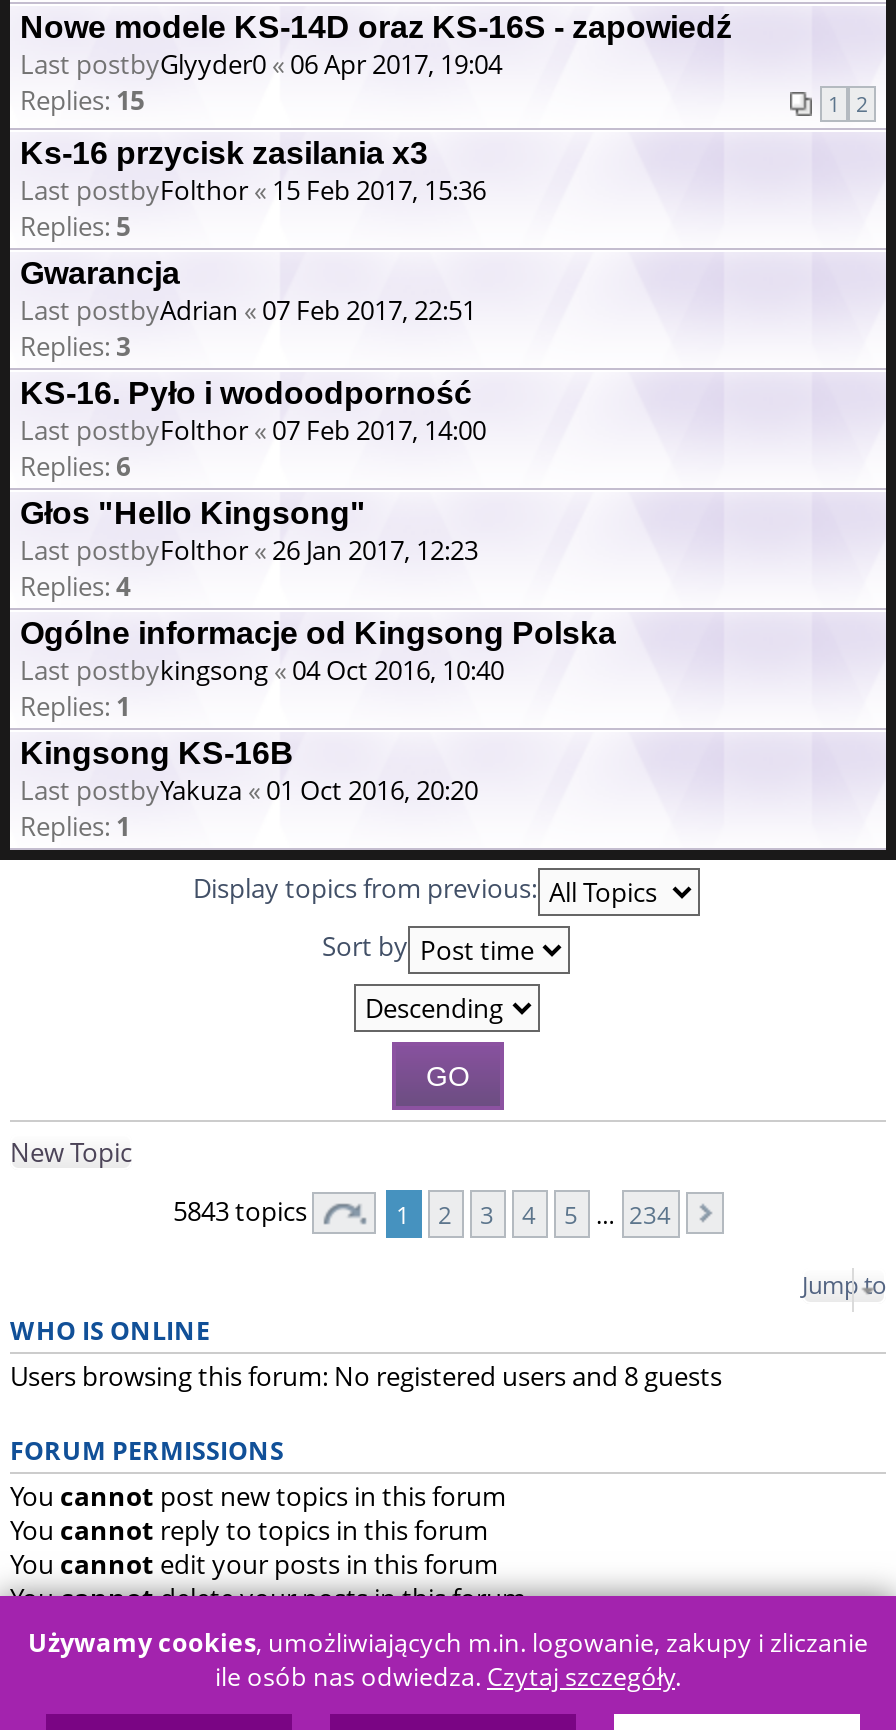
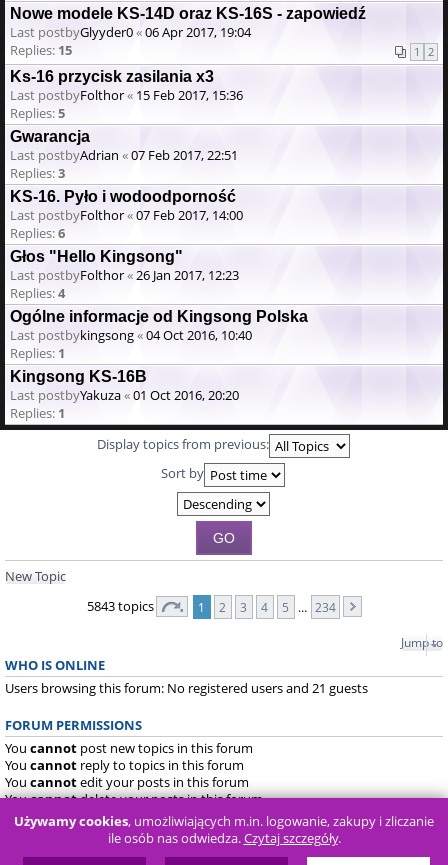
- Users browsing this forum: No registered users and 8 guests
+ Users browsing this forum: No registered users and 21 guests
